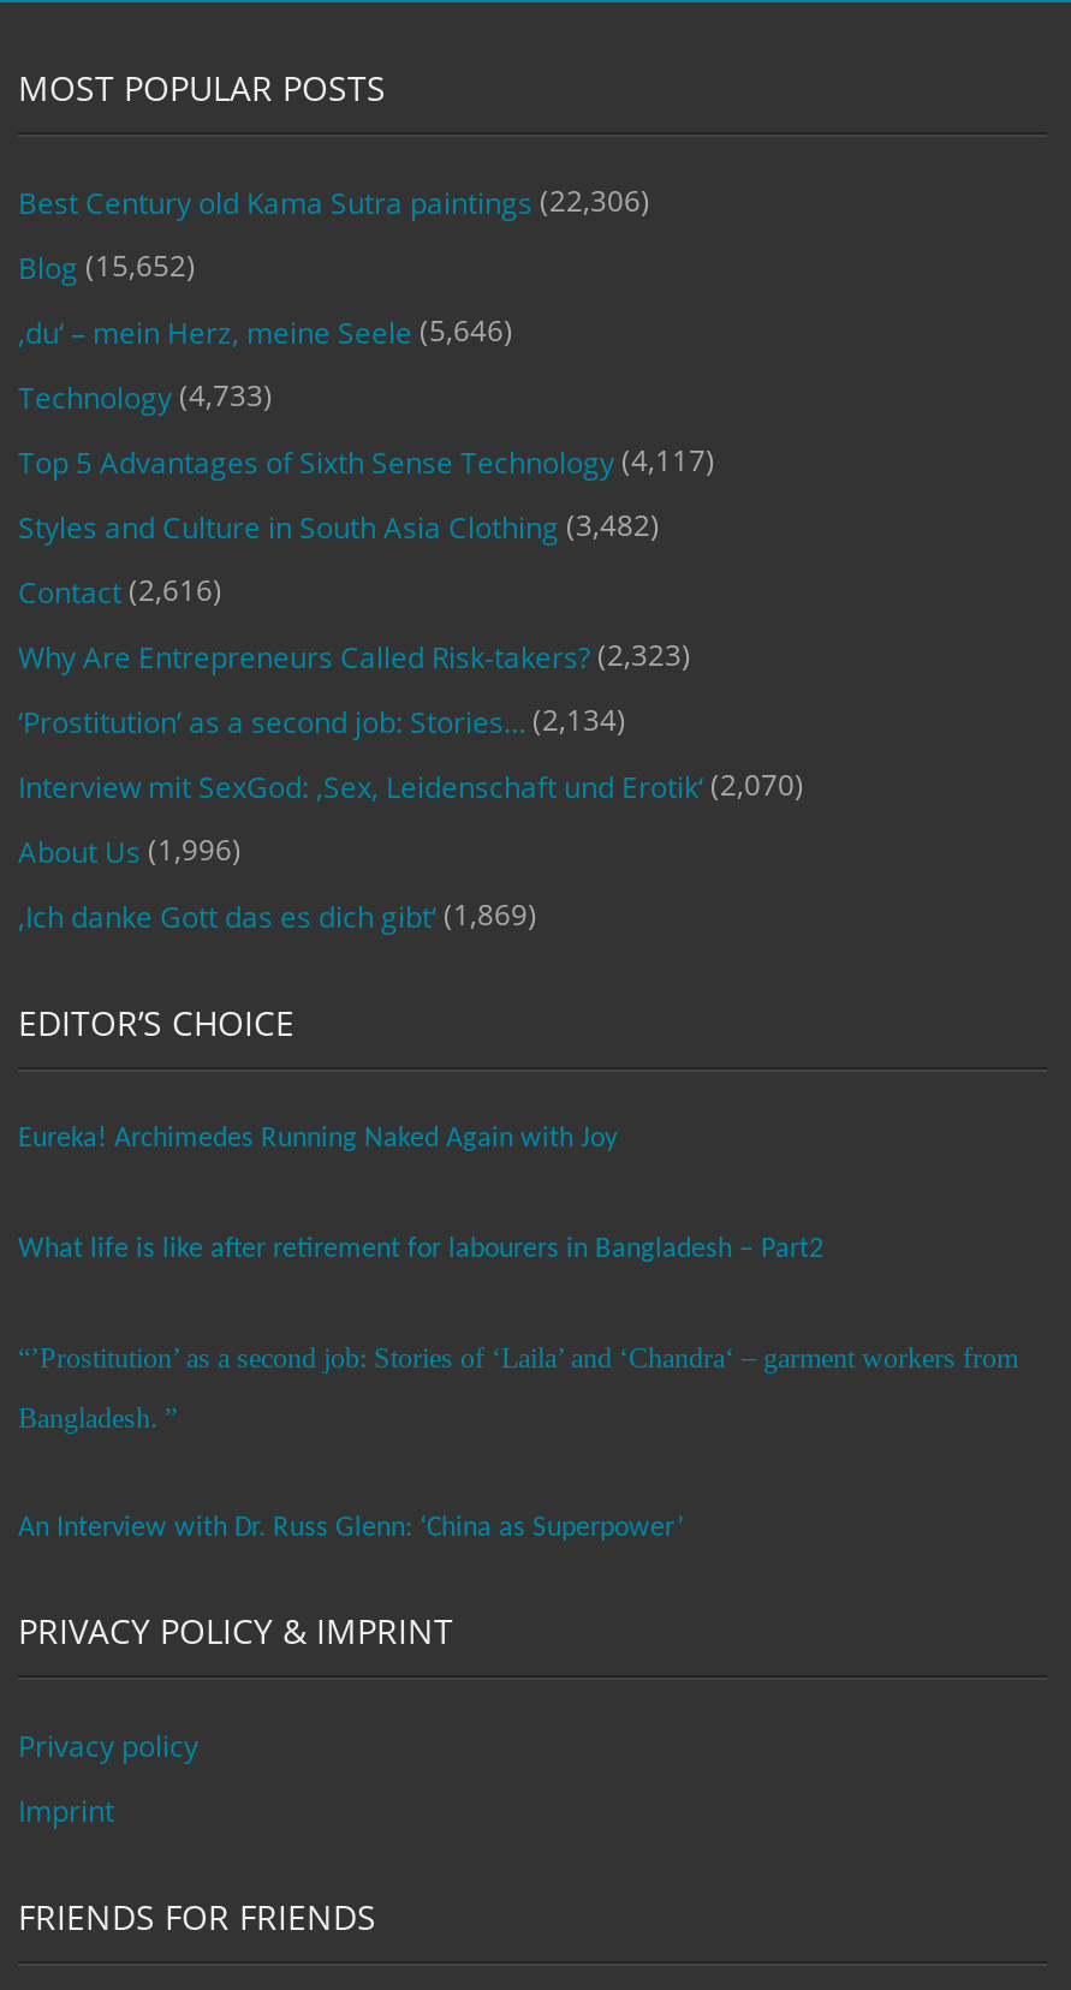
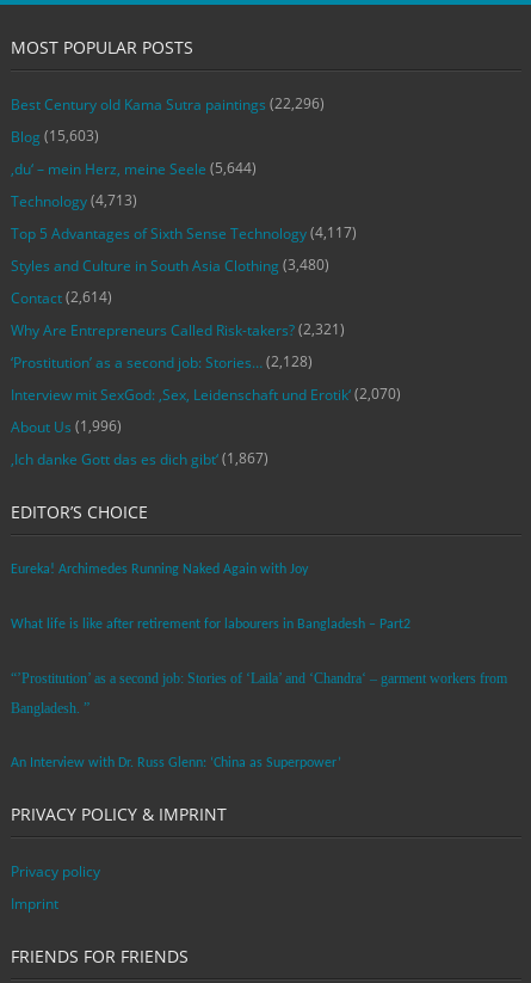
- Best Century old Kama Sutra paintings (22,306)
+ Best Century old Kama Sutra paintings (22,296)

- Blog (15,652)
+ Blog (15,603)

- ‚du‘ – mein Herz, meine Seele (5,646)
+ ‚du‘ – mein Herz, meine Seele (5,644)

- Technology (4,733)
+ Technology (4,713)

- Styles and Culture in South Asia Clothing (3,482)
+ Styles and Culture in South Asia Clothing (3,480)

- Contact (2,616)
+ Contact (2,614)

- Why Are Entrepreneurs Called Risk-takers? (2,323)
+ Why Are Entrepreneurs Called Risk-takers? (2,321)

- ‘Prostitution’ as a second job: Stories… (2,134)
+ ‘Prostitution’ as a second job: Stories… (2,128)

- ‚Ich danke Gott das es dich gibt‘ (1,869)
+ ‚Ich danke Gott das es dich gibt‘ (1,867)
